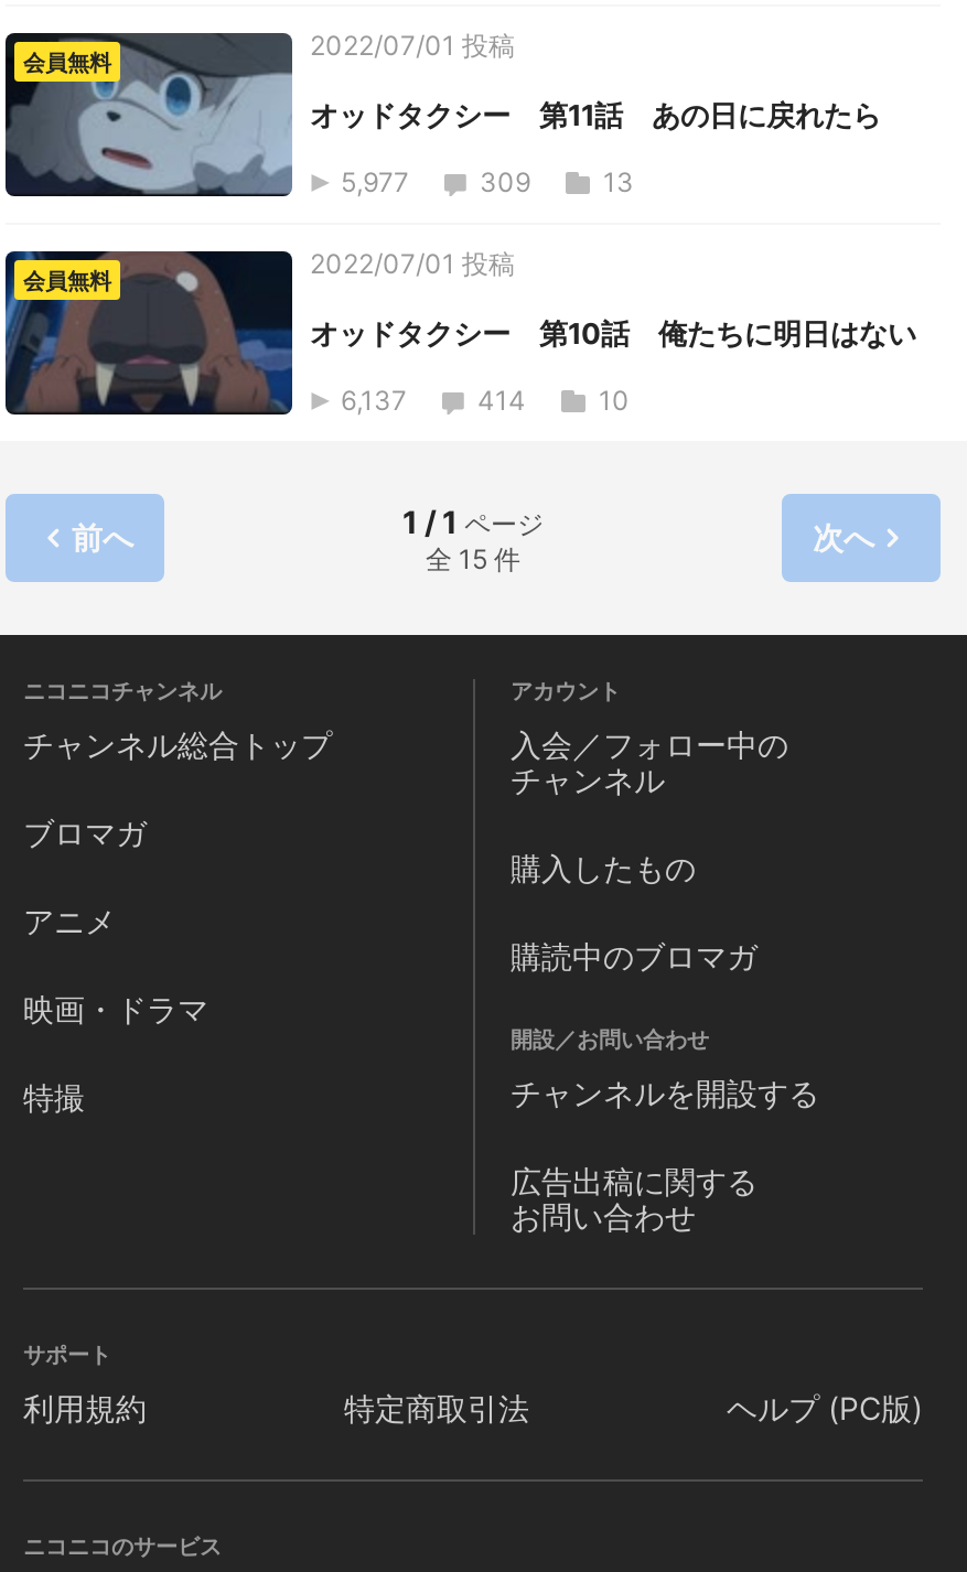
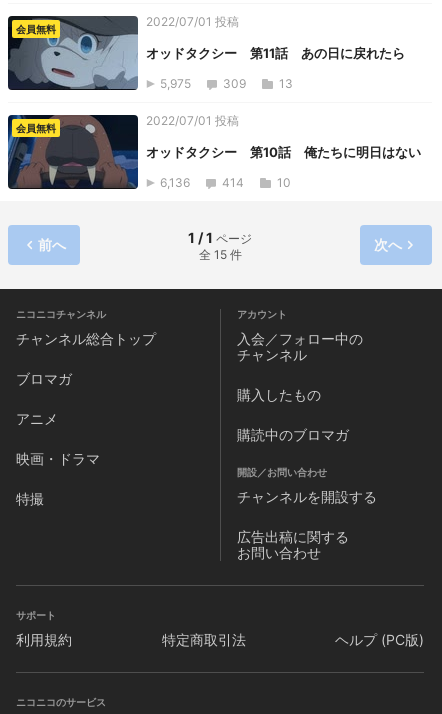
- 5,977
+ 5,975

- 6,137
+ 6,136
